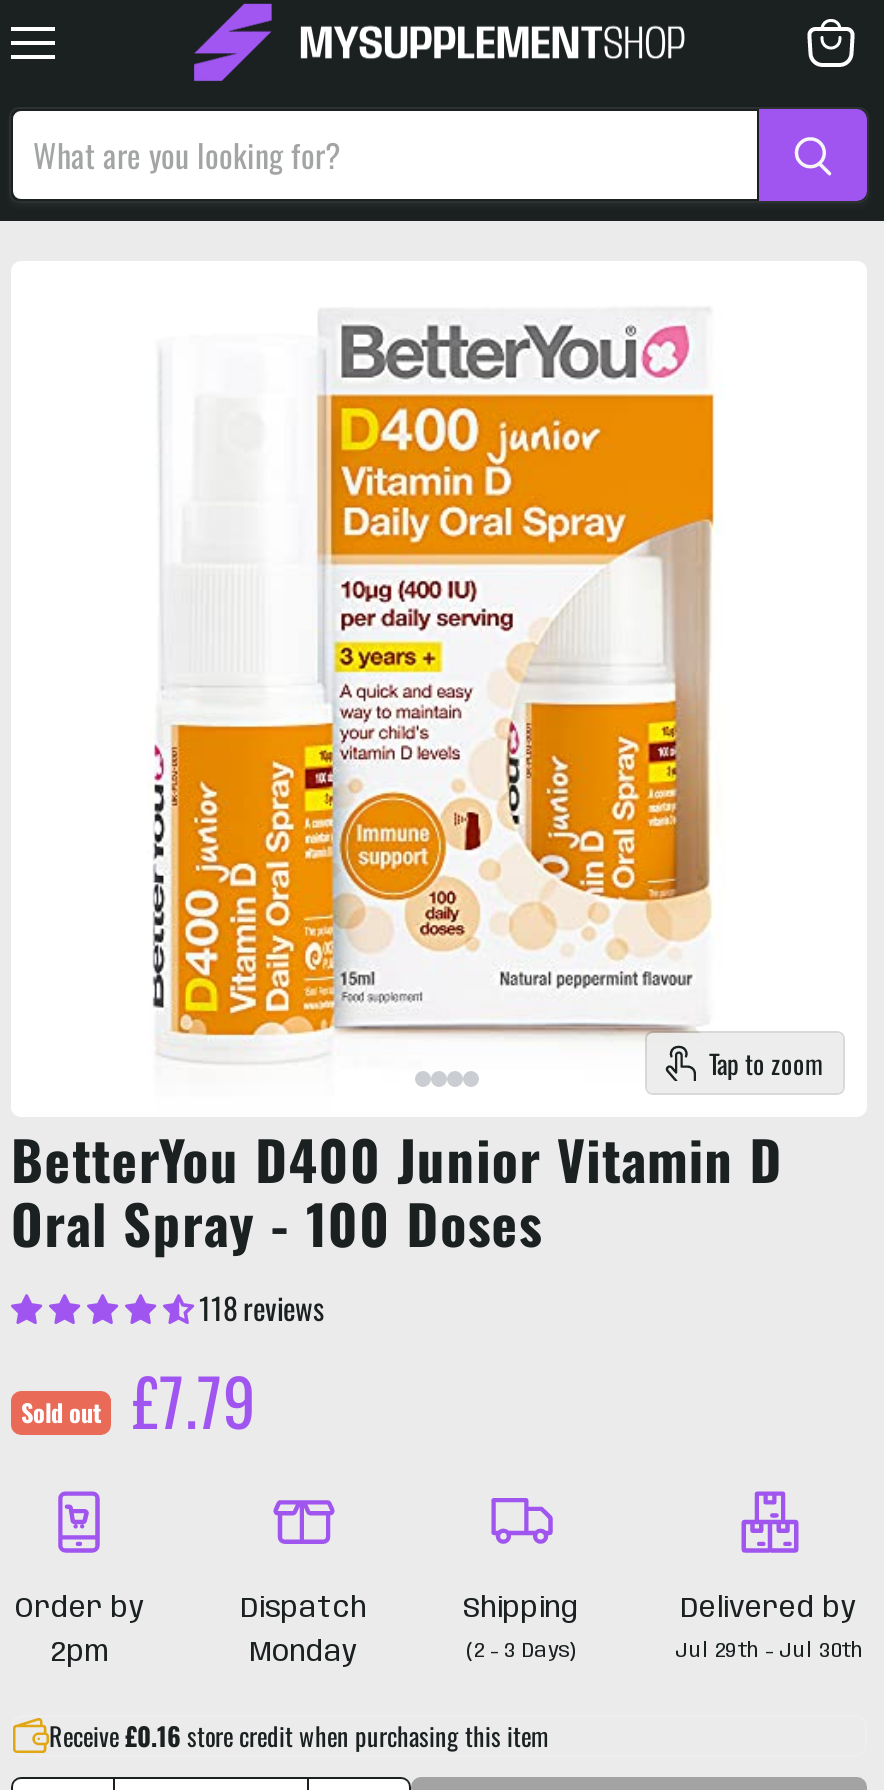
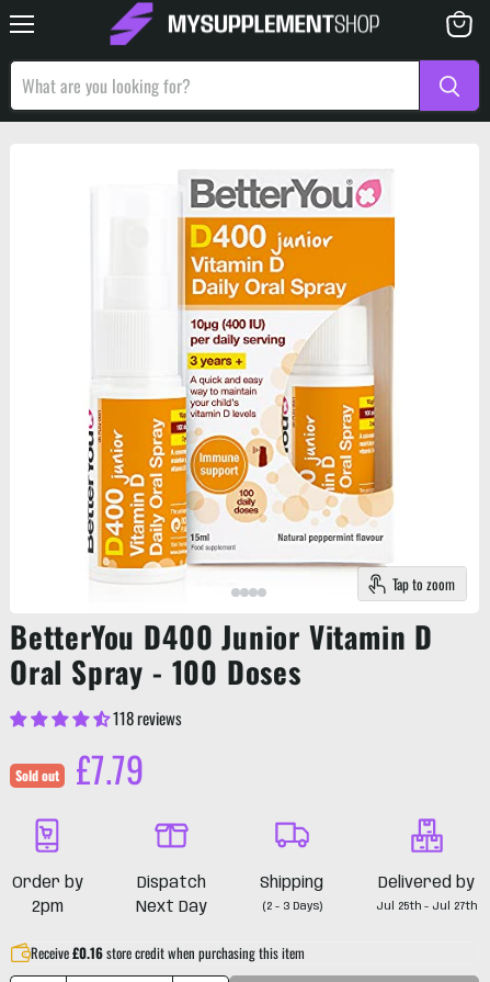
- Monday
+ Next Day

- Jul 29th - Jul 30th
+ Jul 25th - Jul 27th
